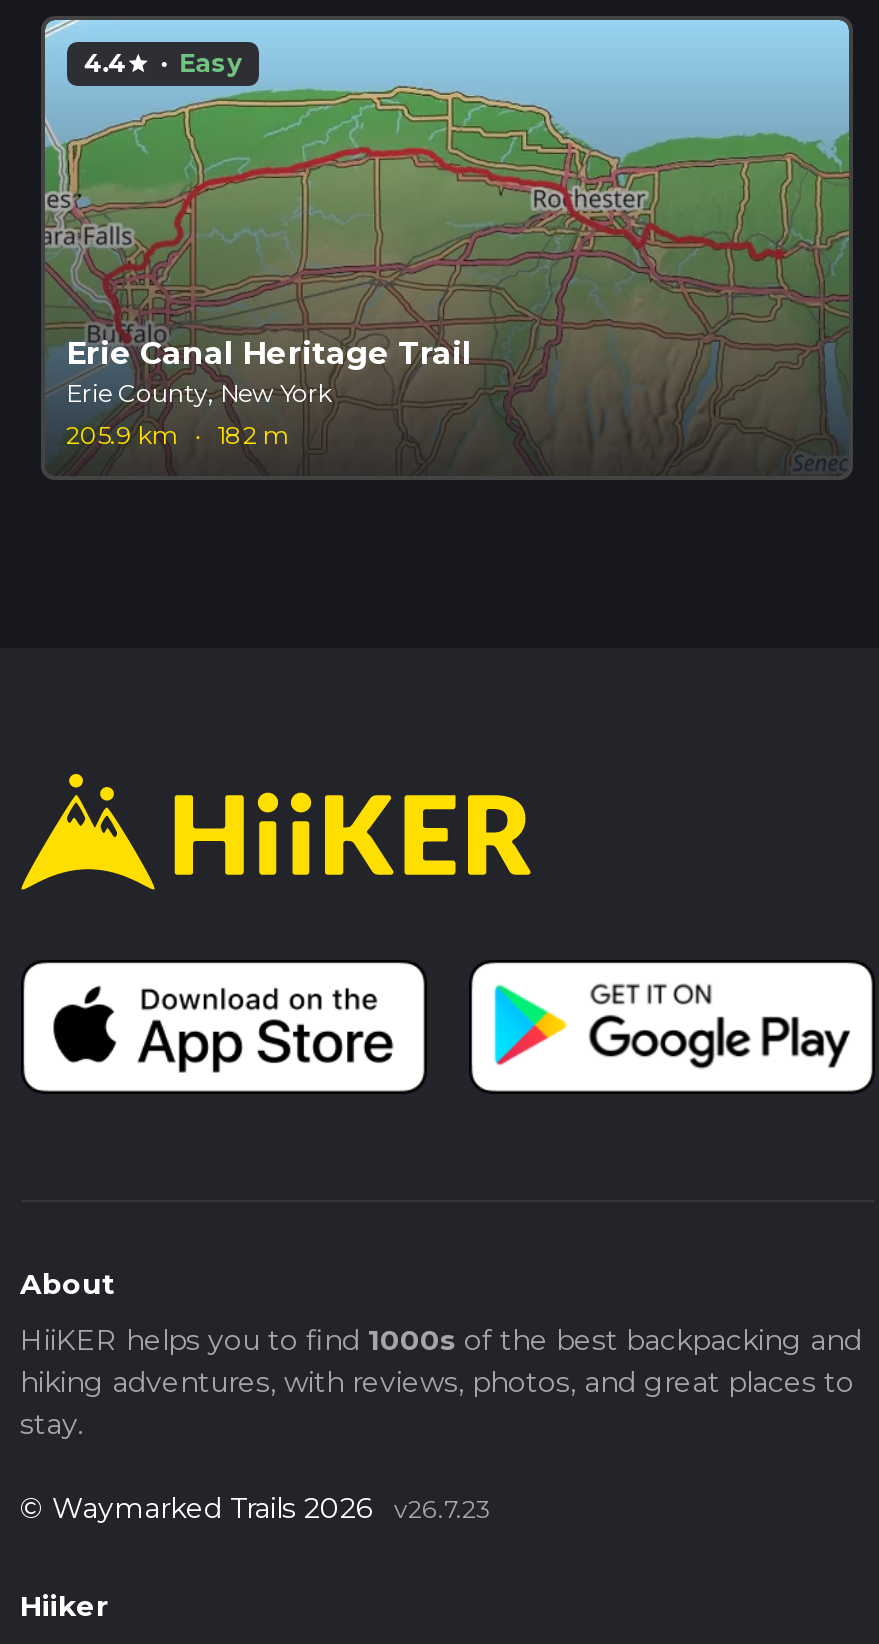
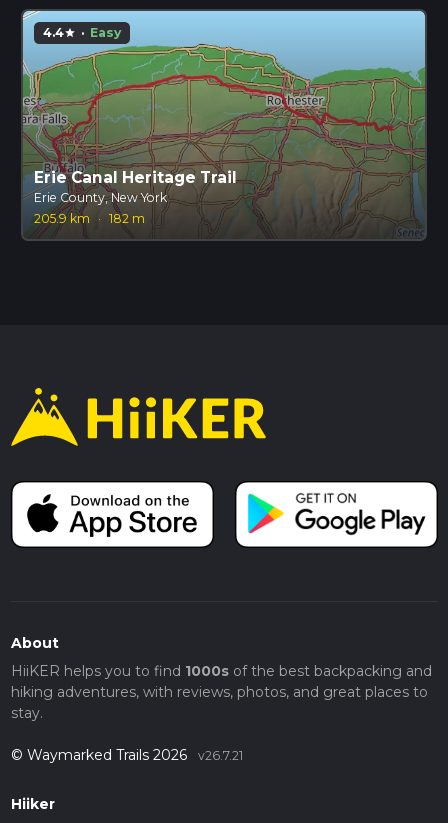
- © Waymarked Trails 2026 v26.7.23
+ © Waymarked Trails 2026 v26.7.21
